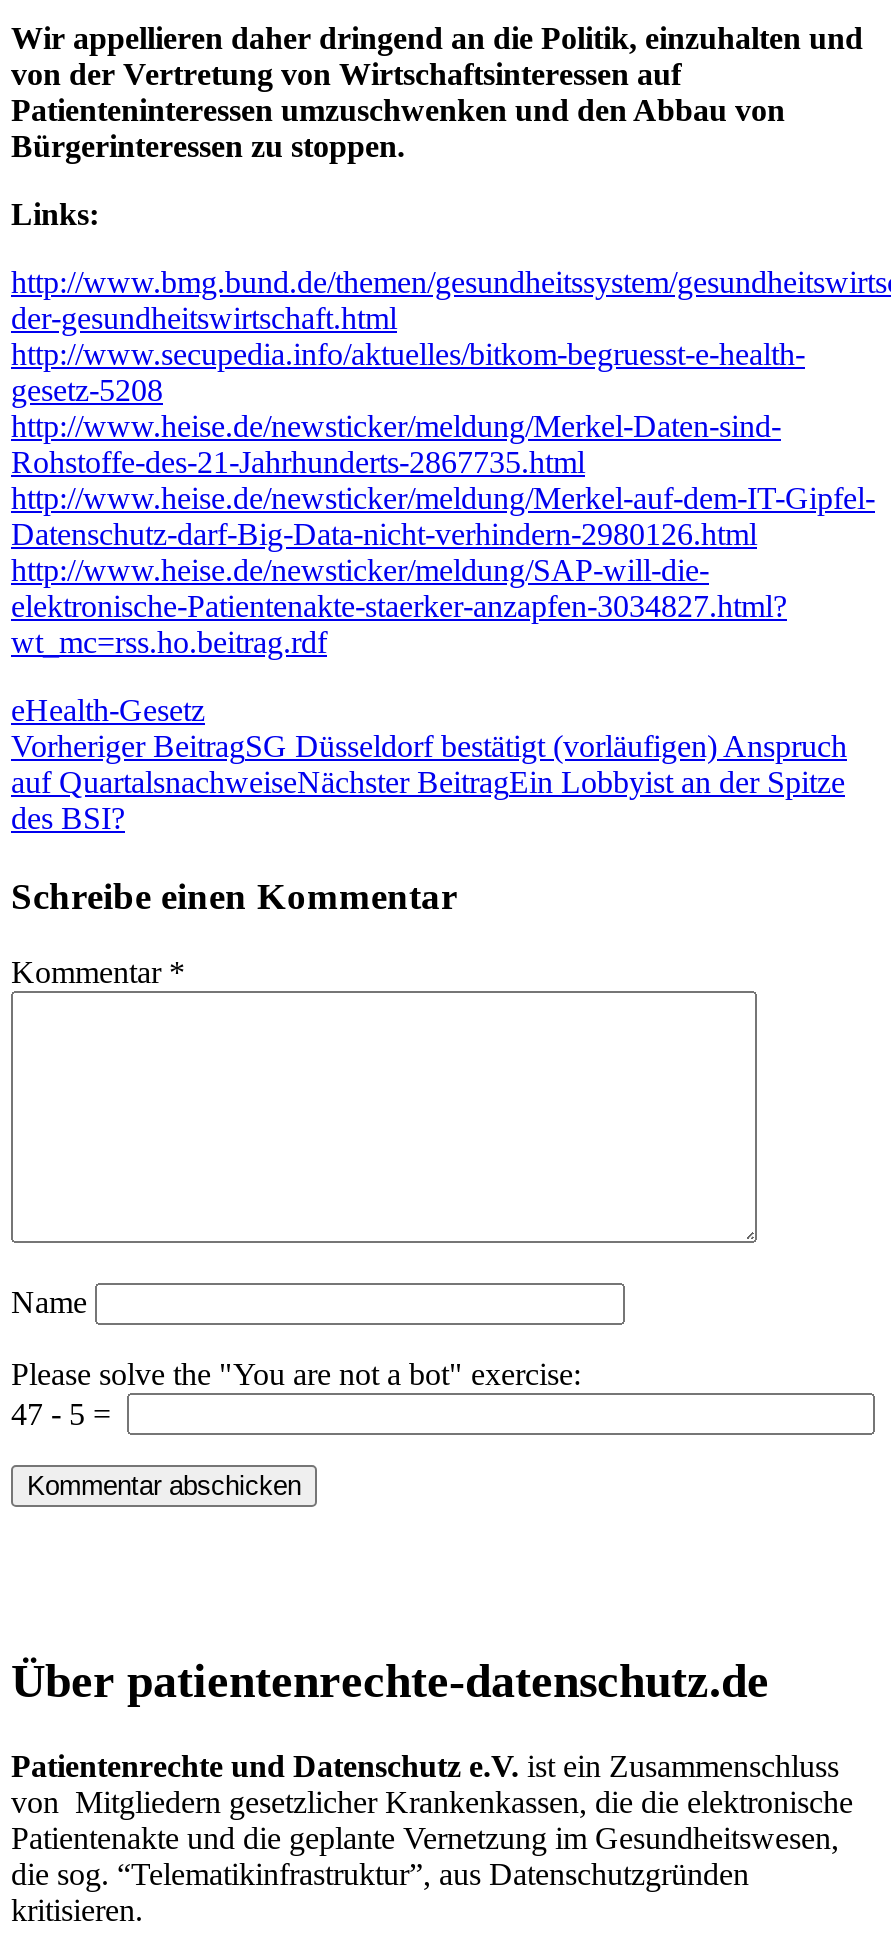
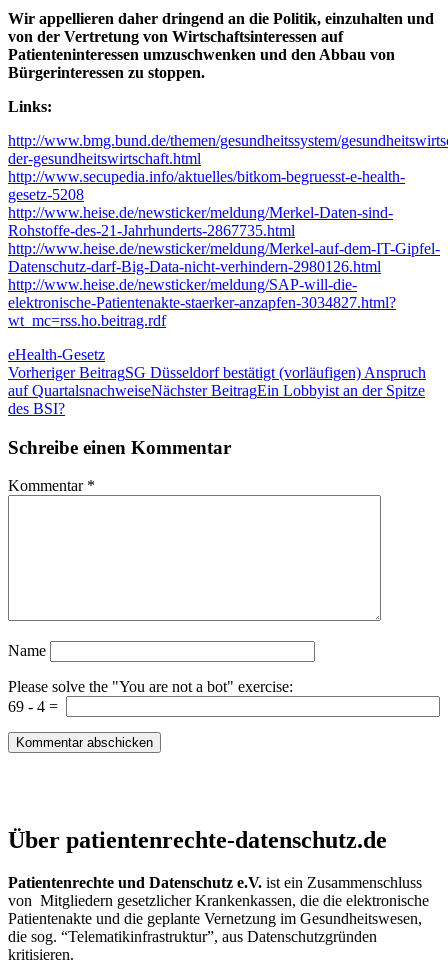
- 47 - 5 =
+ 69 - 4 =
